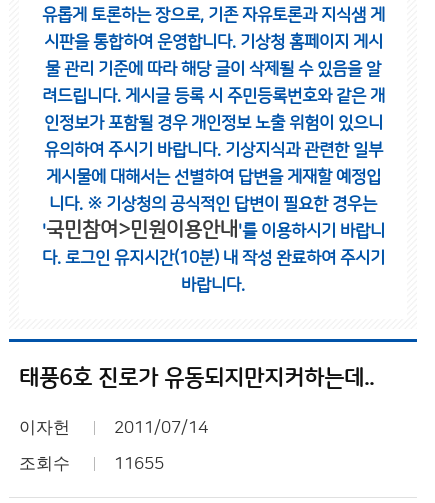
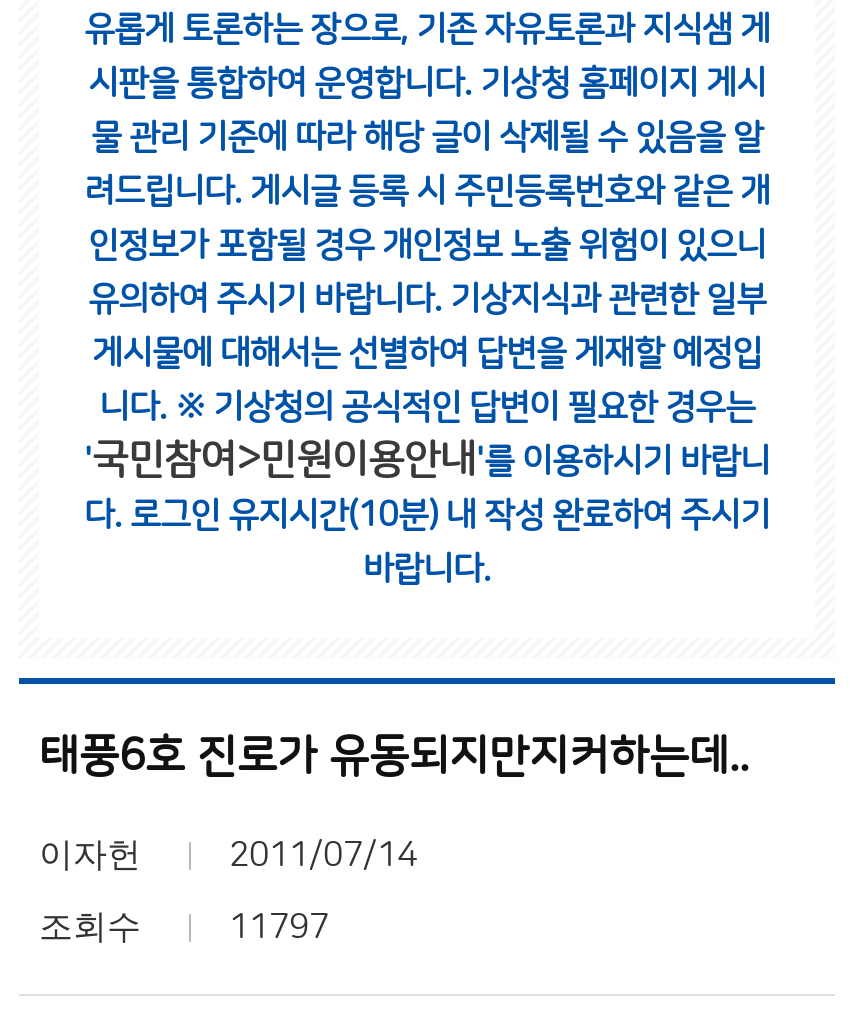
- 11655
+ 11797
